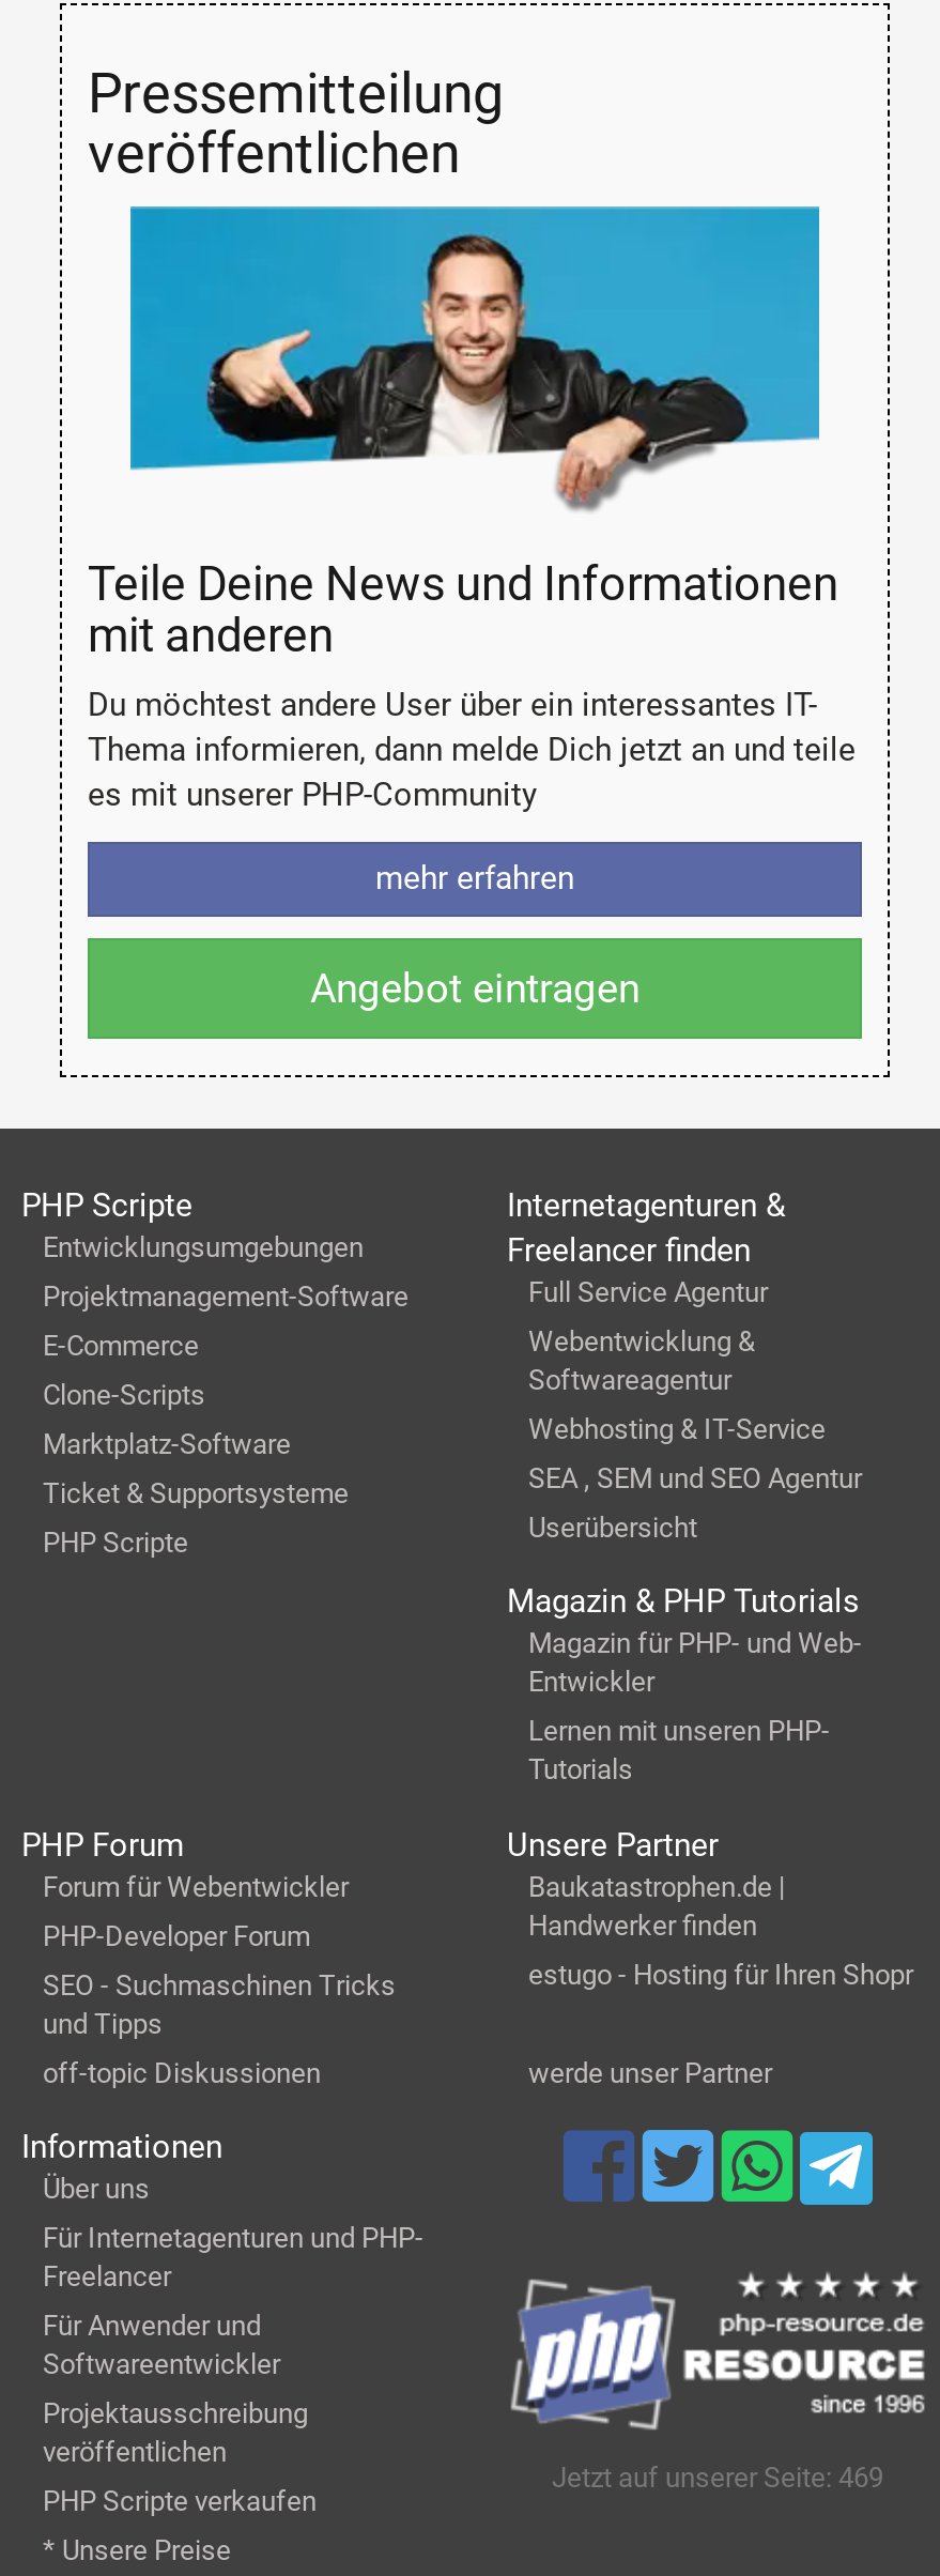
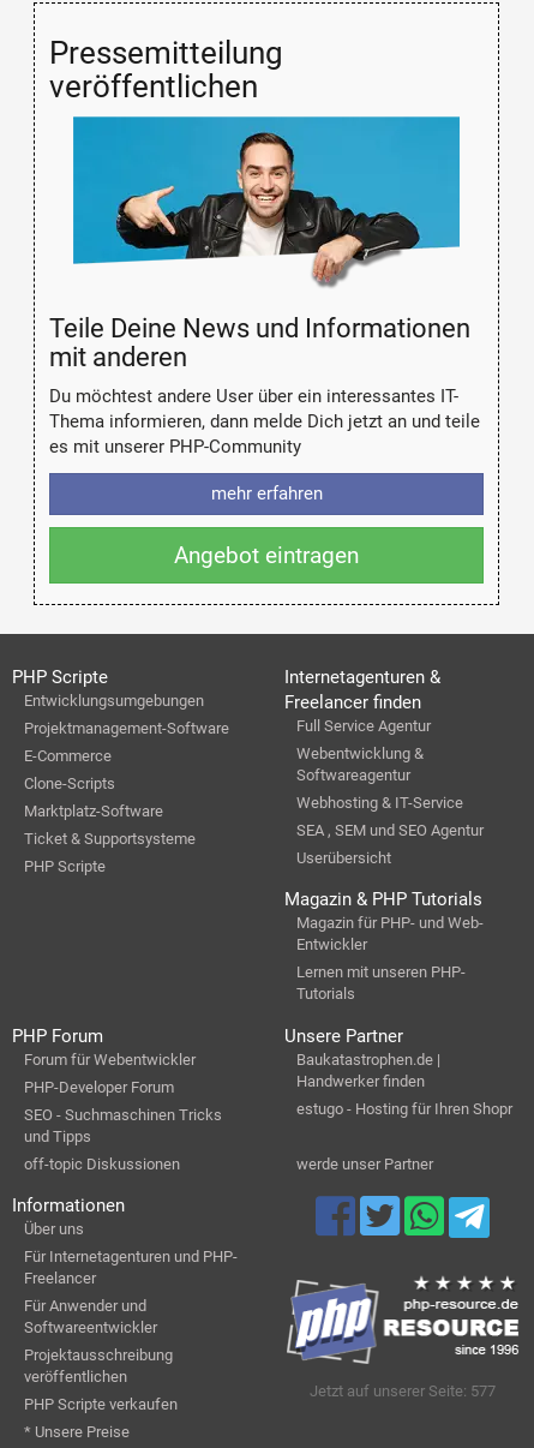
- Jetzt auf unserer Seite: 469
+ Jetzt auf unserer Seite: 577
